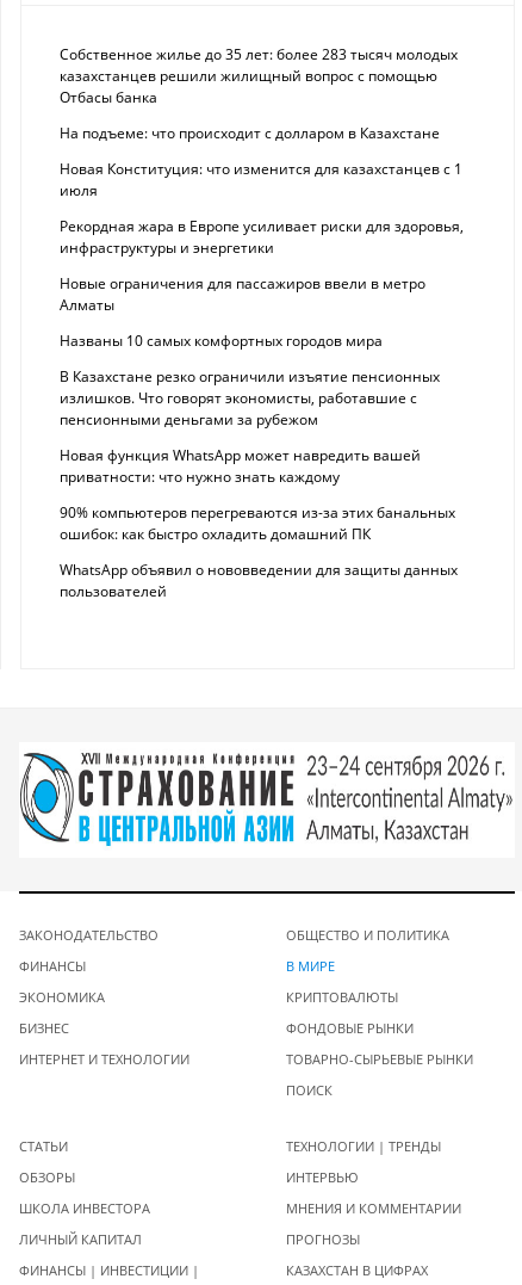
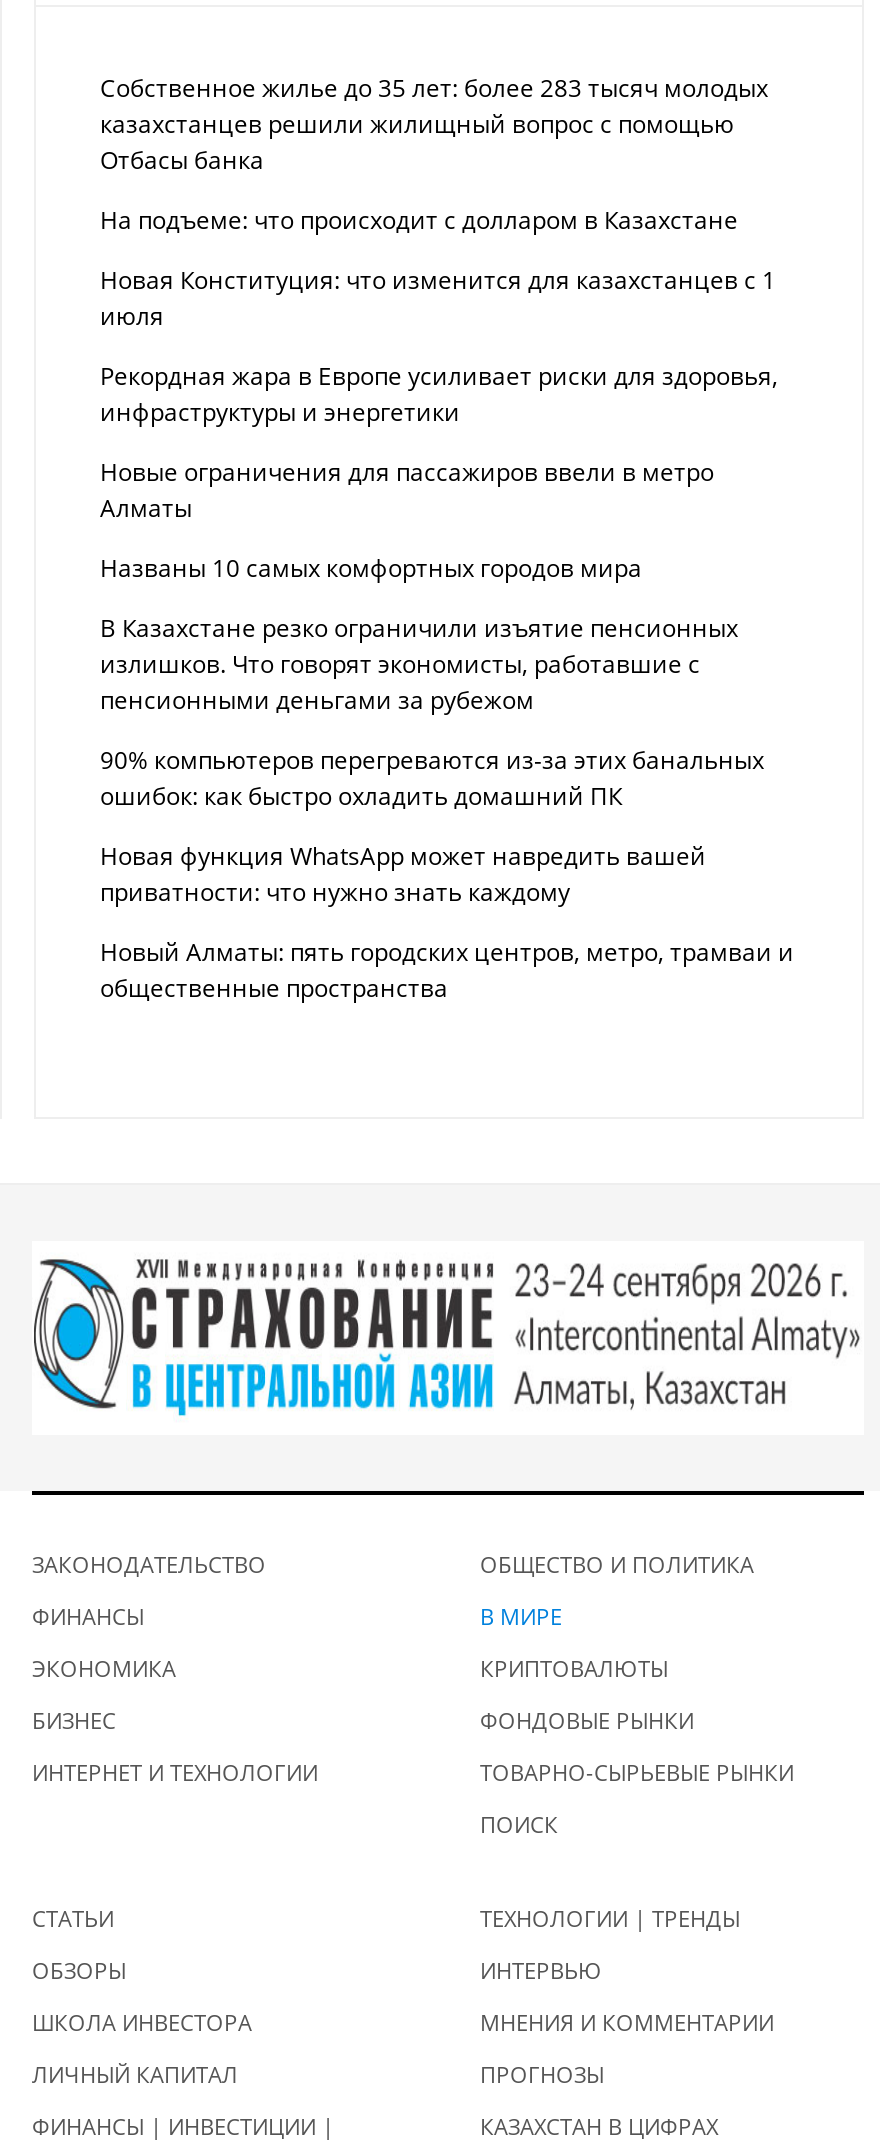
moved down: Новая функция WhatsApp может навредить вашей | приватности: что нужно знать каждому

moved up: 90% компьютеров перегреваются из-за этих банальных | ошибок: как быстро охладить домашний ПК

- WhatsApp объявил о нововведении для защиты данных
- пользователей
+ Новый Алматы: пять городских центров, метро, трамваи и
+ общественные пространства
